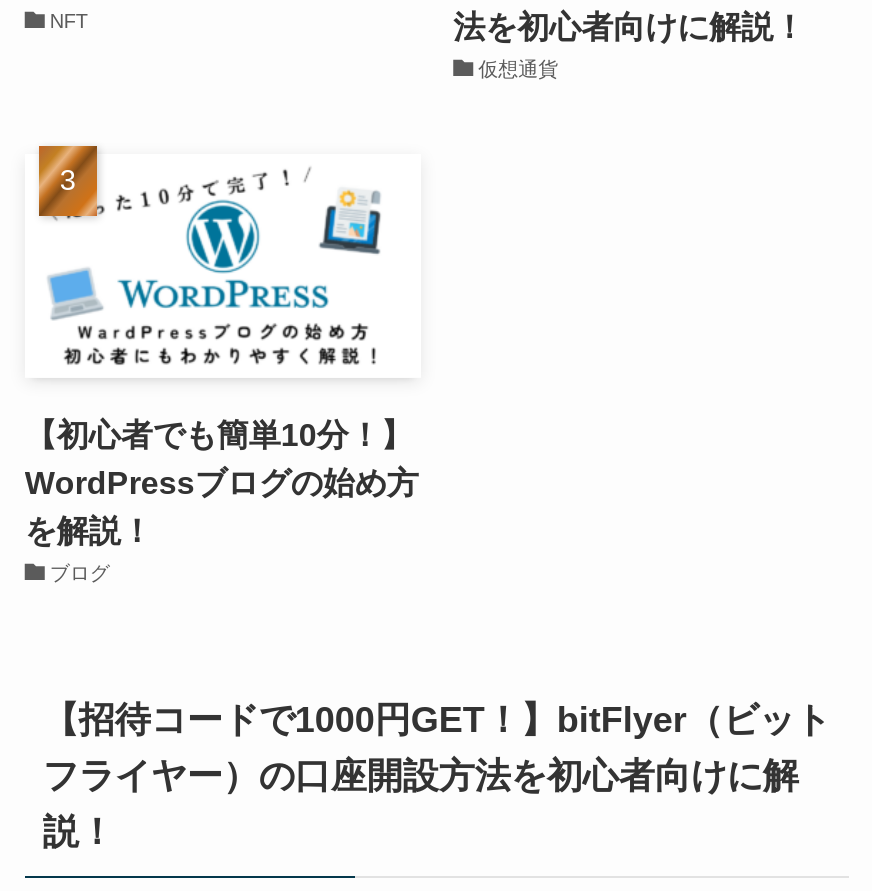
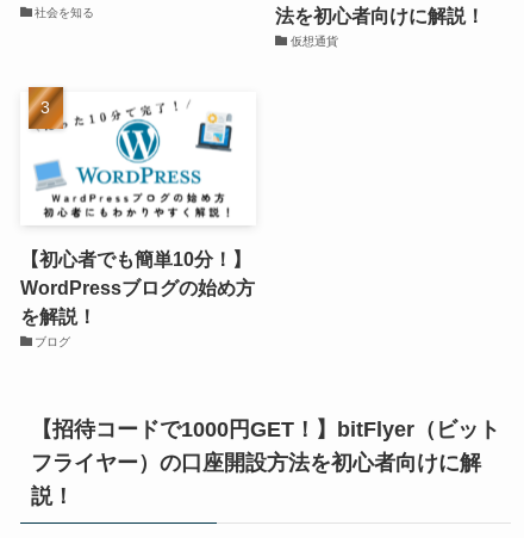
- NFT
+ 社会を知る
